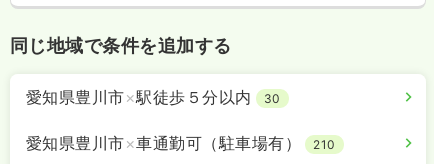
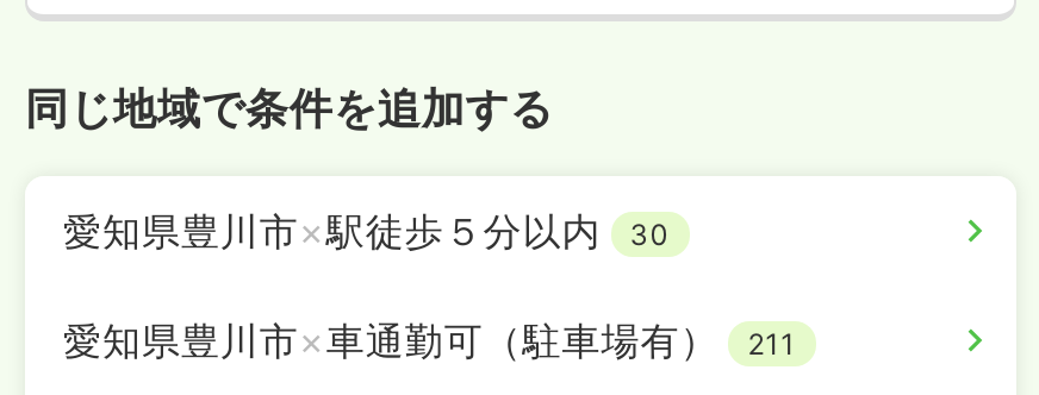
- 愛知県豊川市×車通勤可（駐車場有） 210
+ 愛知県豊川市×車通勤可（駐車場有） 211
